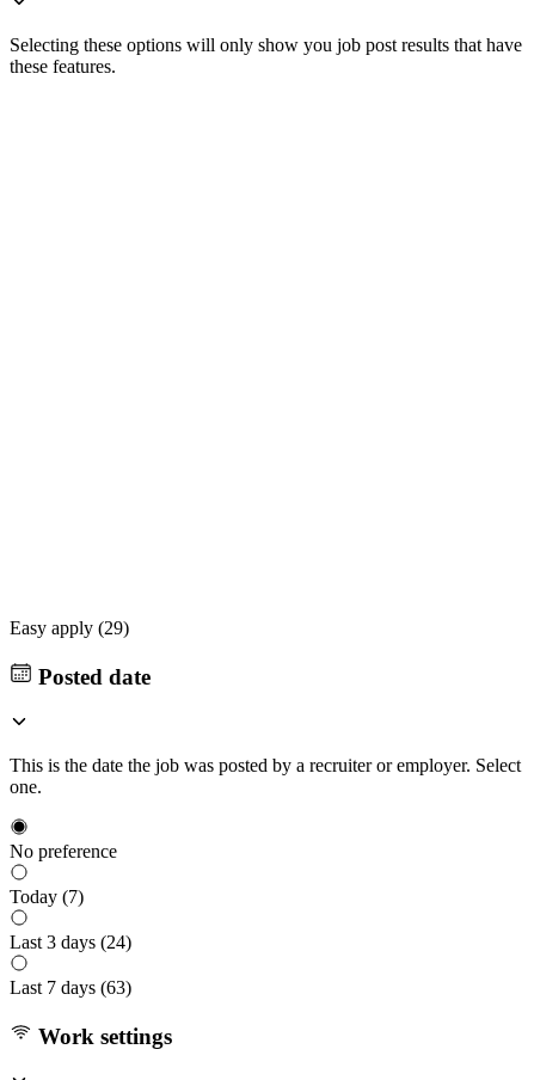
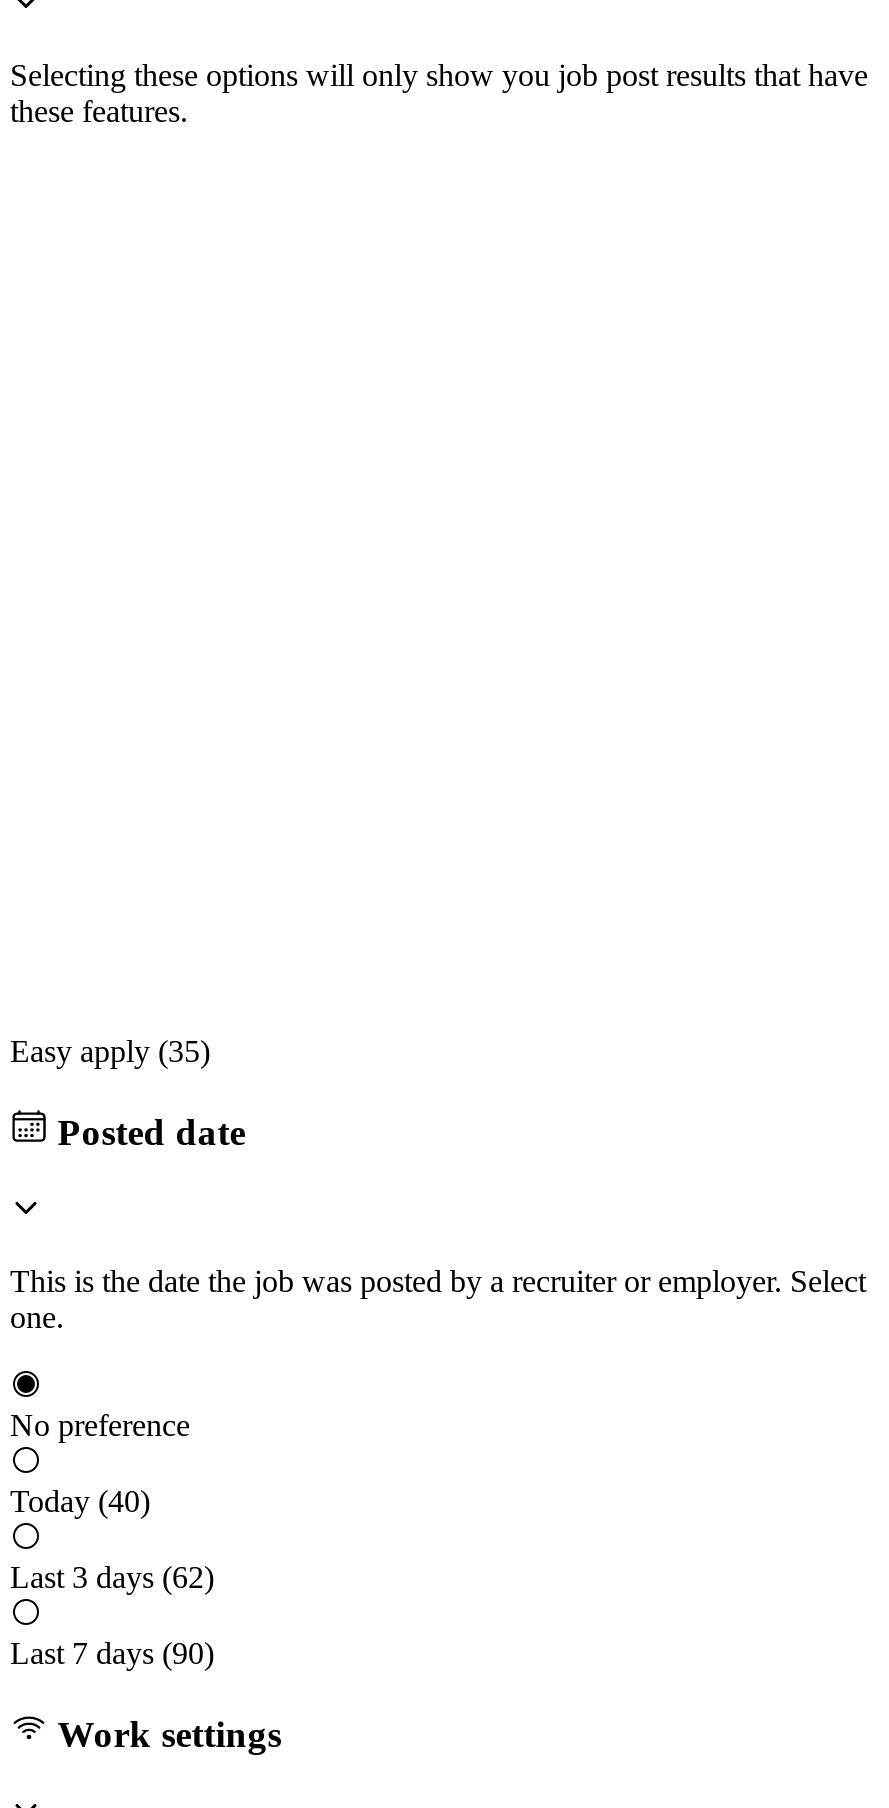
- Easy apply (29)
+ Easy apply (35)

- Today (7)
+ Today (40)

- Last 3 days (24)
+ Last 3 days (62)

- Last 7 days (63)
+ Last 7 days (90)
